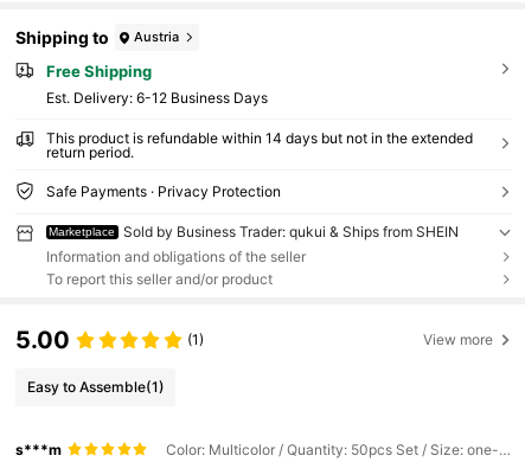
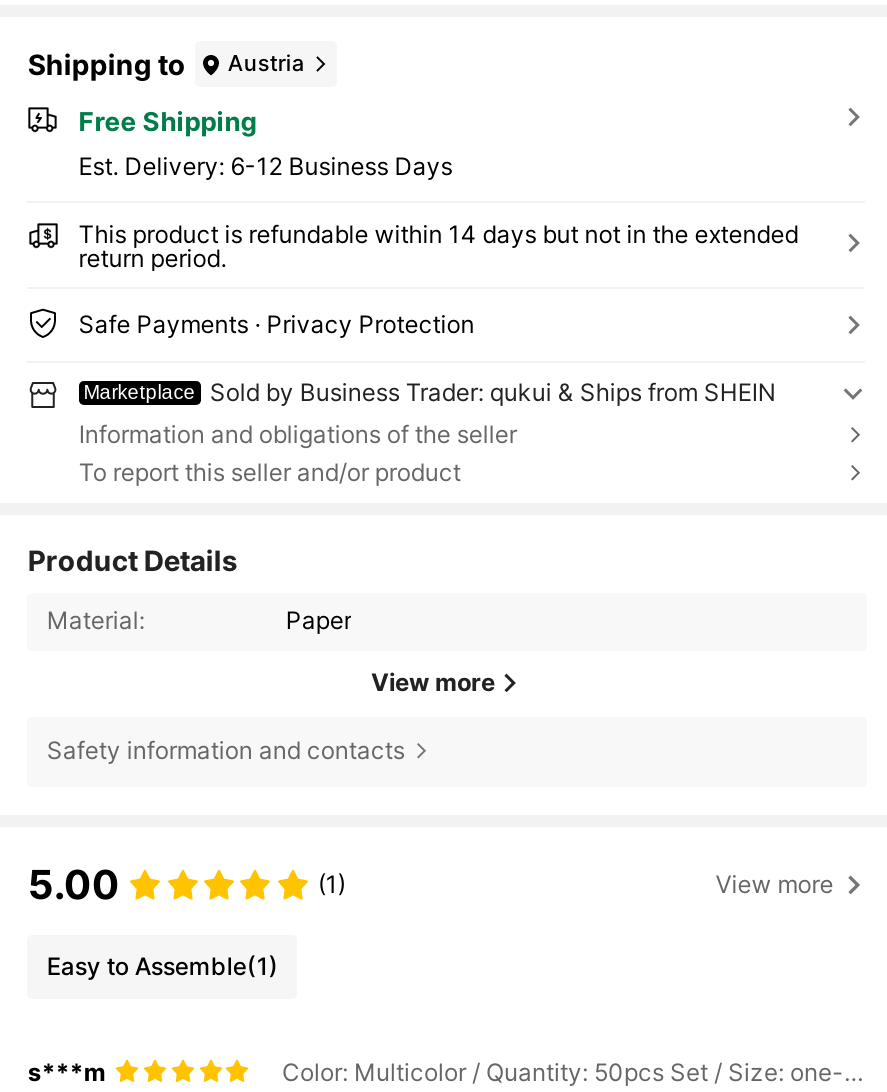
+ Product Details
+ Material:
+ Paper
+ View more
+ Safety information and contacts
